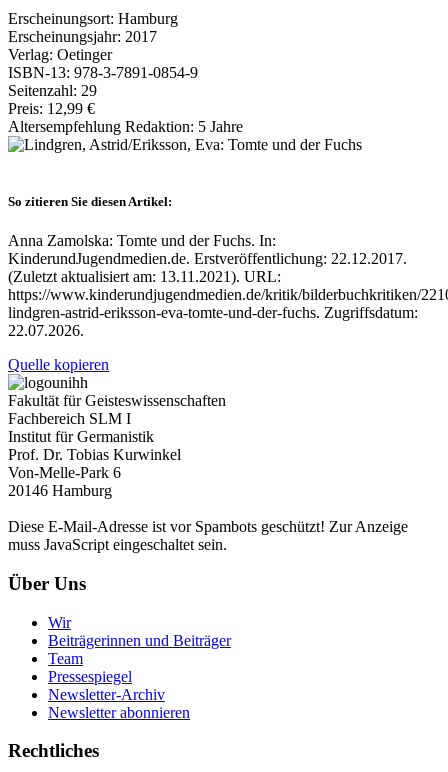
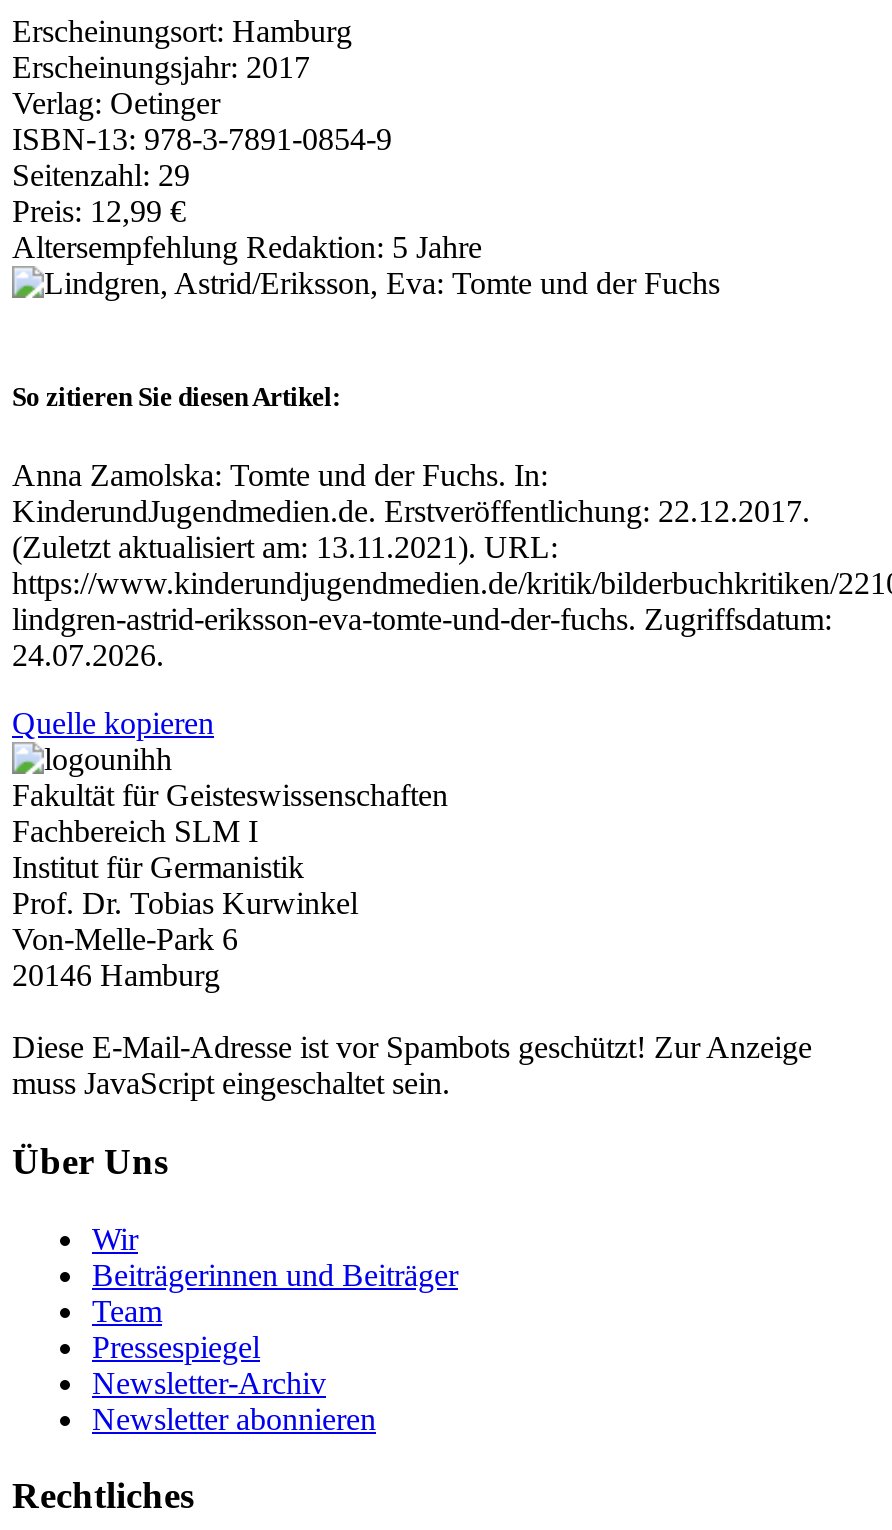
- 22.07.2026.
+ 24.07.2026.
